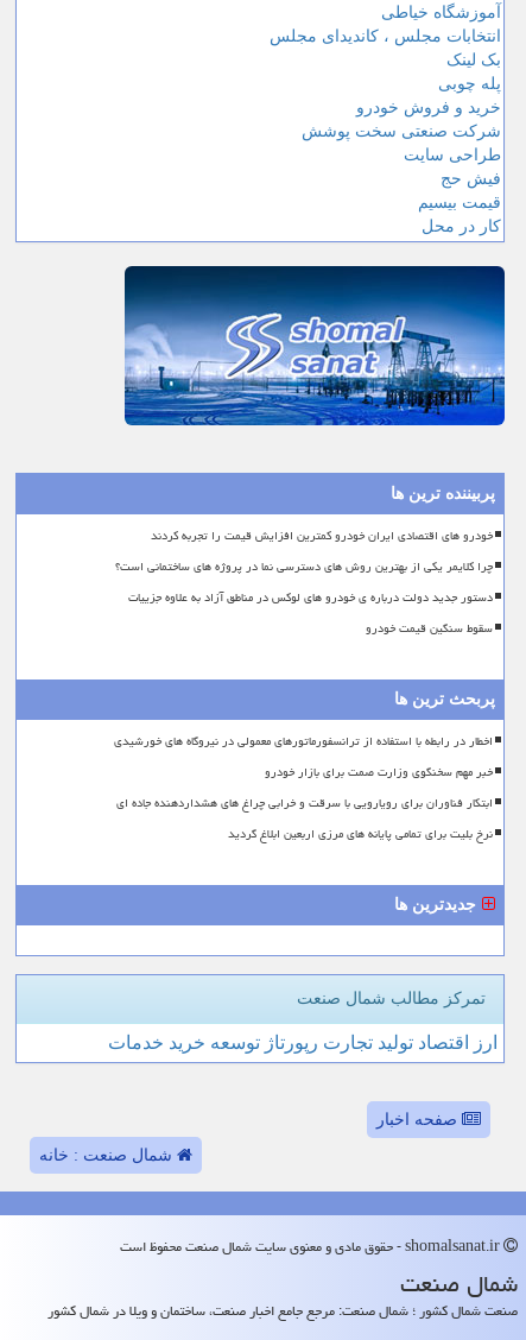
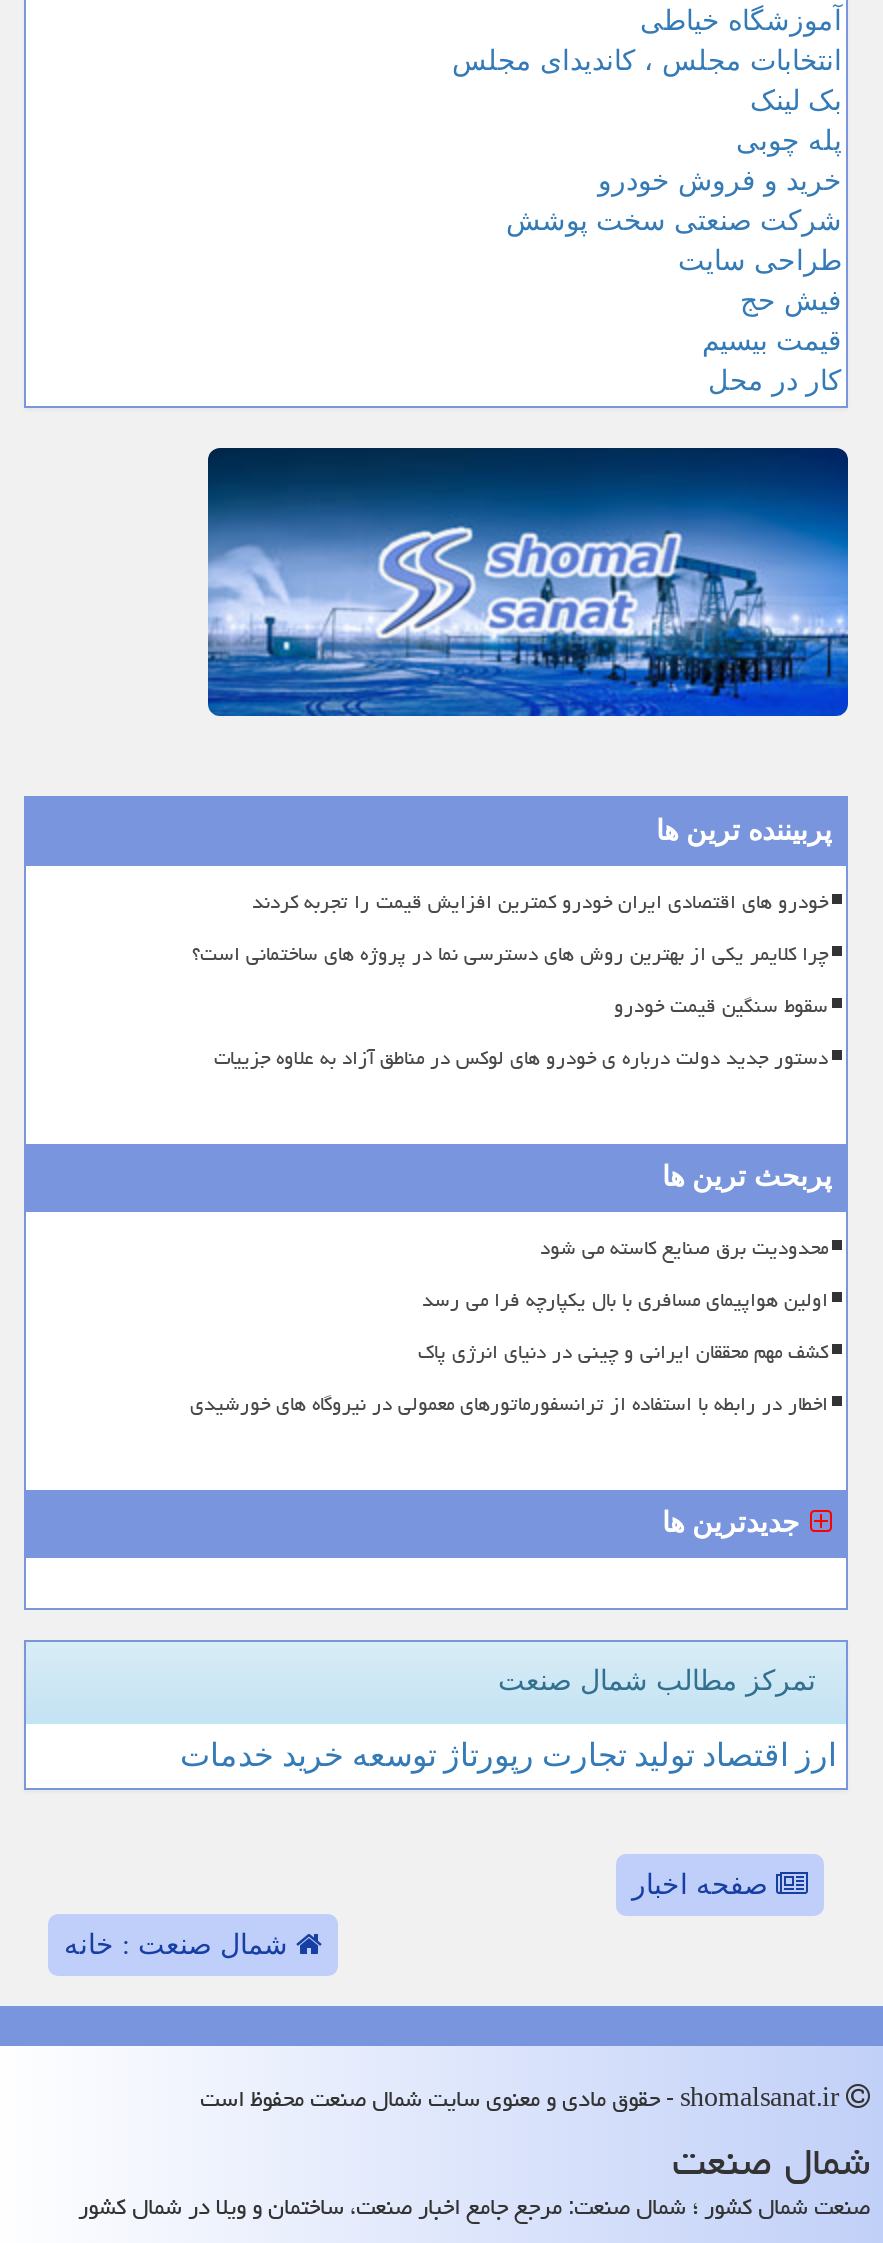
moved down: دستور جدید دولت درباره ی خودرو های لوکس در مناطق آزاد به علاوه جزییات

moved up: سقوط سنگین قیمت خودرو

+ محدودیت برق صنایع کاسته می شود
+ اولین هواپیمای مسافری با بال یکپارچه فرا می رسد
+ کشف مهم محققان ایرانی و چینی در دنیای انرژی پاک

moved down: اخطار در رابطه با استفاده از ترانسفورماتورهای معمولی در نیروگاه های خورشیدی

- خبر مهم سخنگوی وزارت صمت برای بازار خودرو
- ابتکار فناوران برای رویارویی با سرقت و خرابی چراغ های هشداردهنده جاده ای
- نرخ بلیت برای تمامی پایانه های مرزی اربعین ابلاغ گردید
